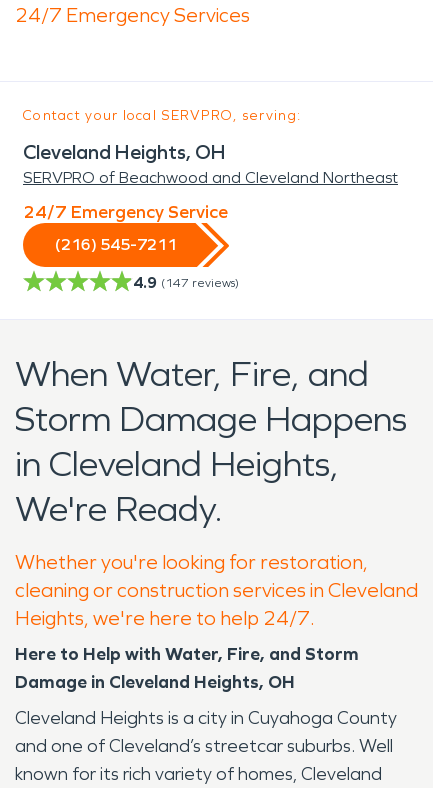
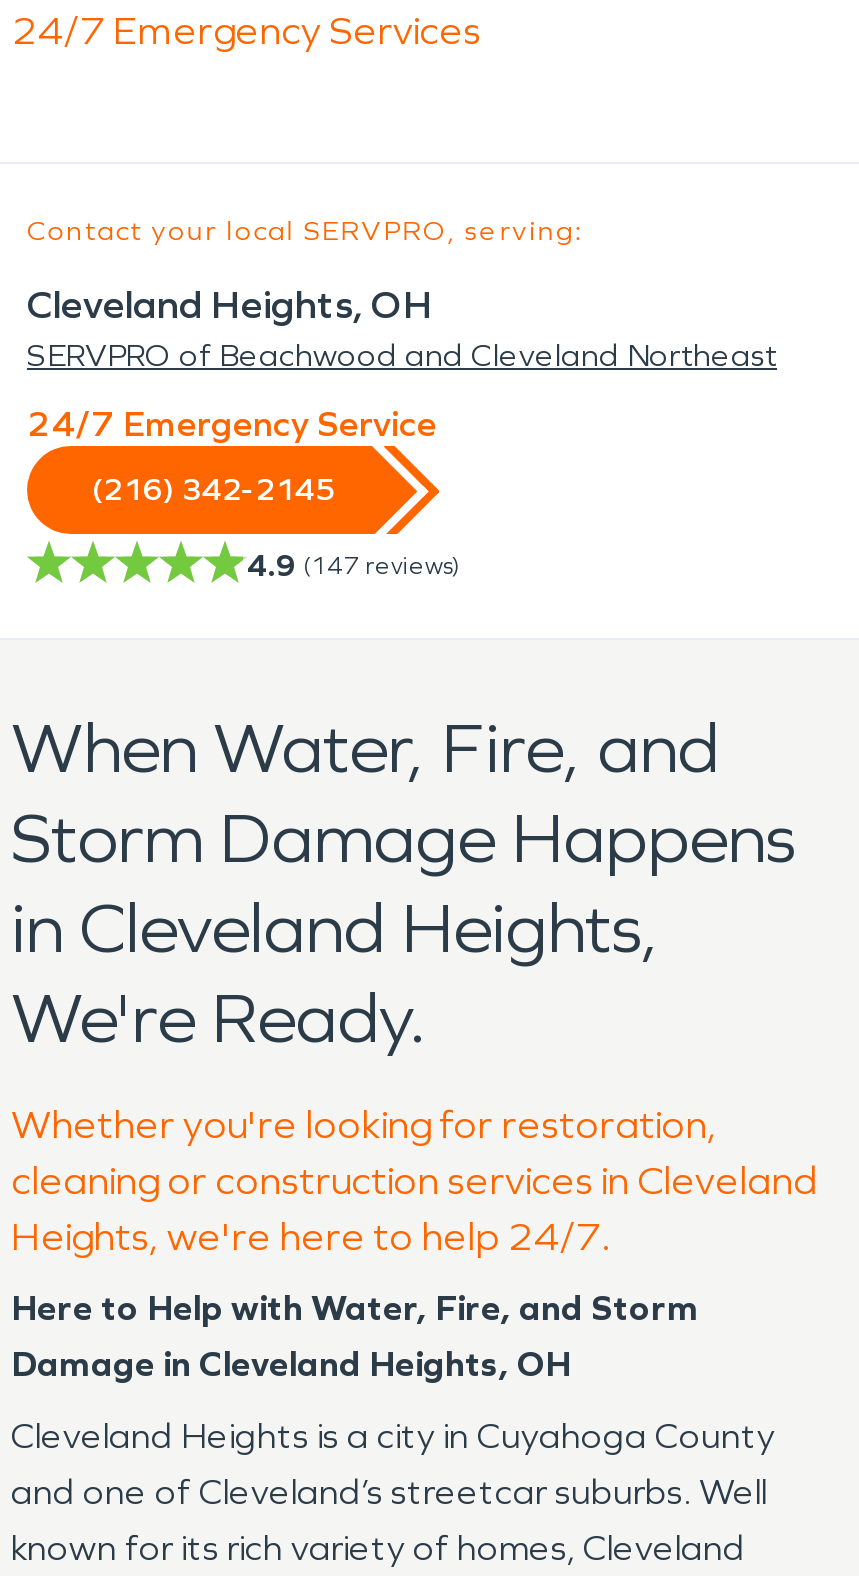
- (216) 545-7211
+ (216) 342-2145
